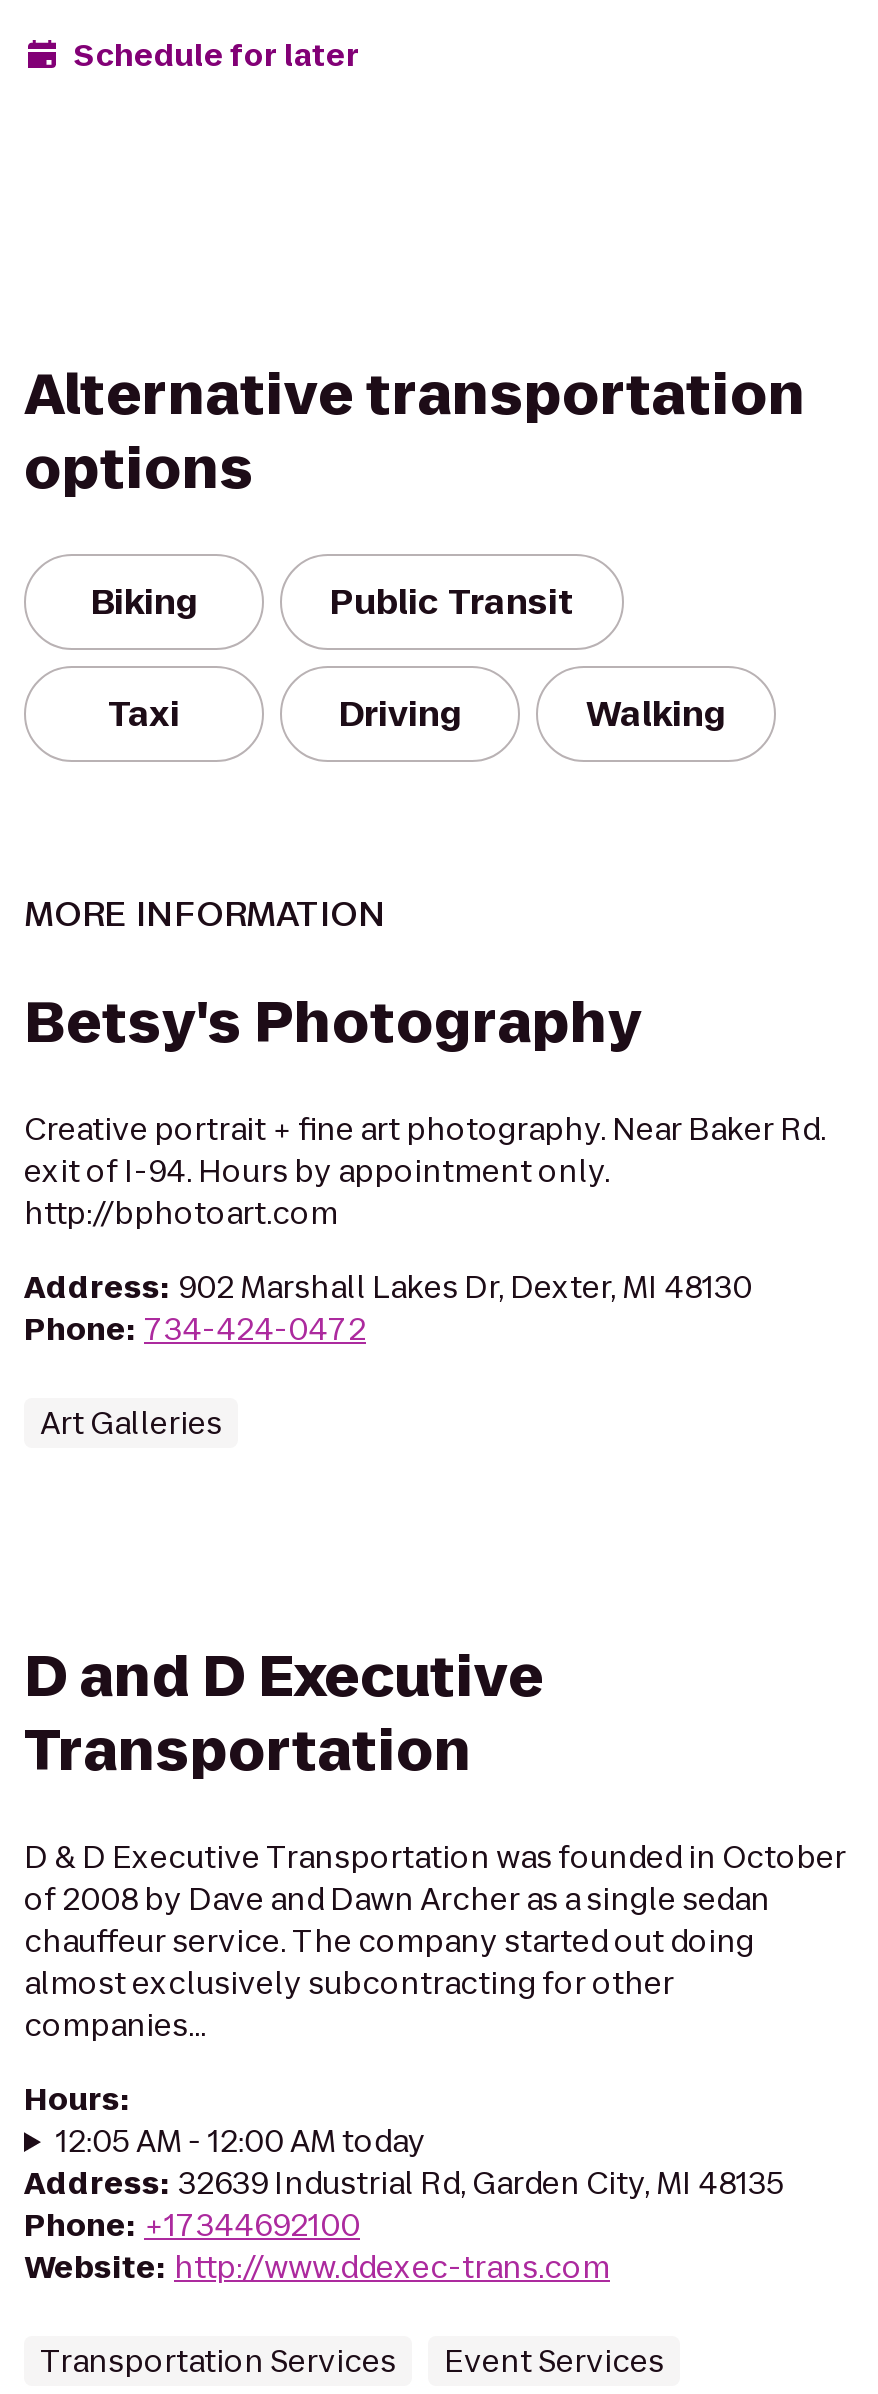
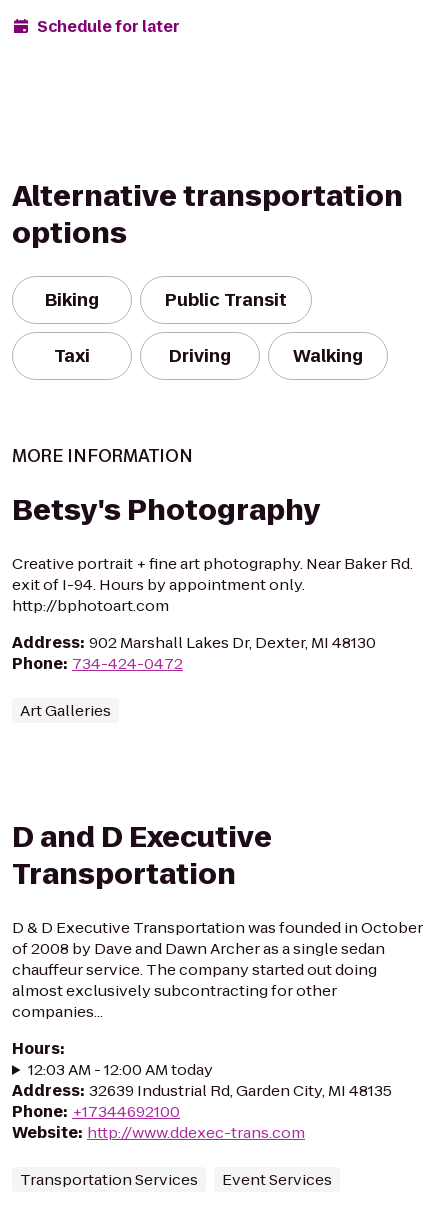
- 12:05 AM - 12:00 AM today
+ 12:03 AM - 12:00 AM today
